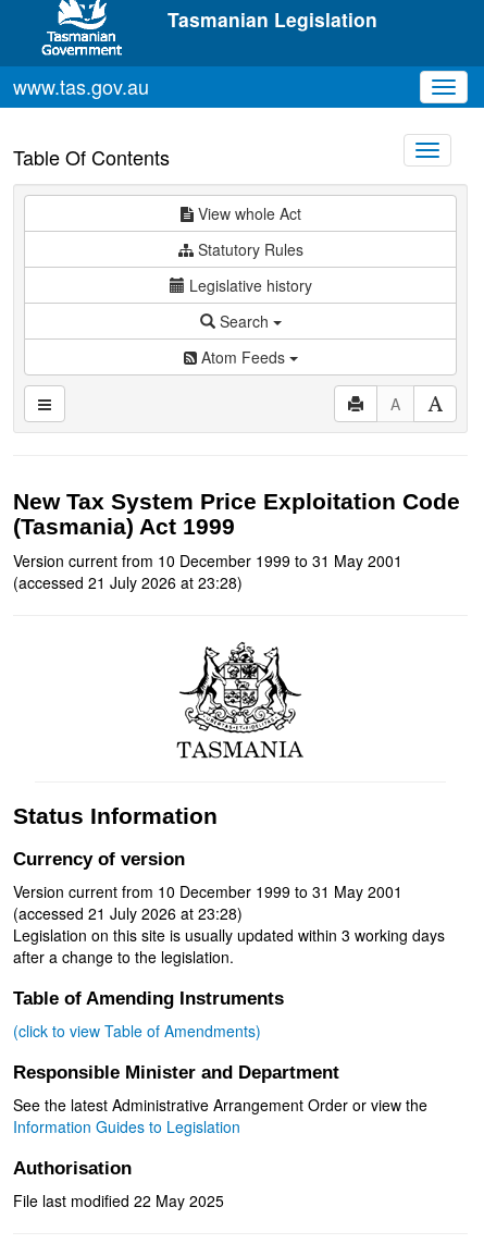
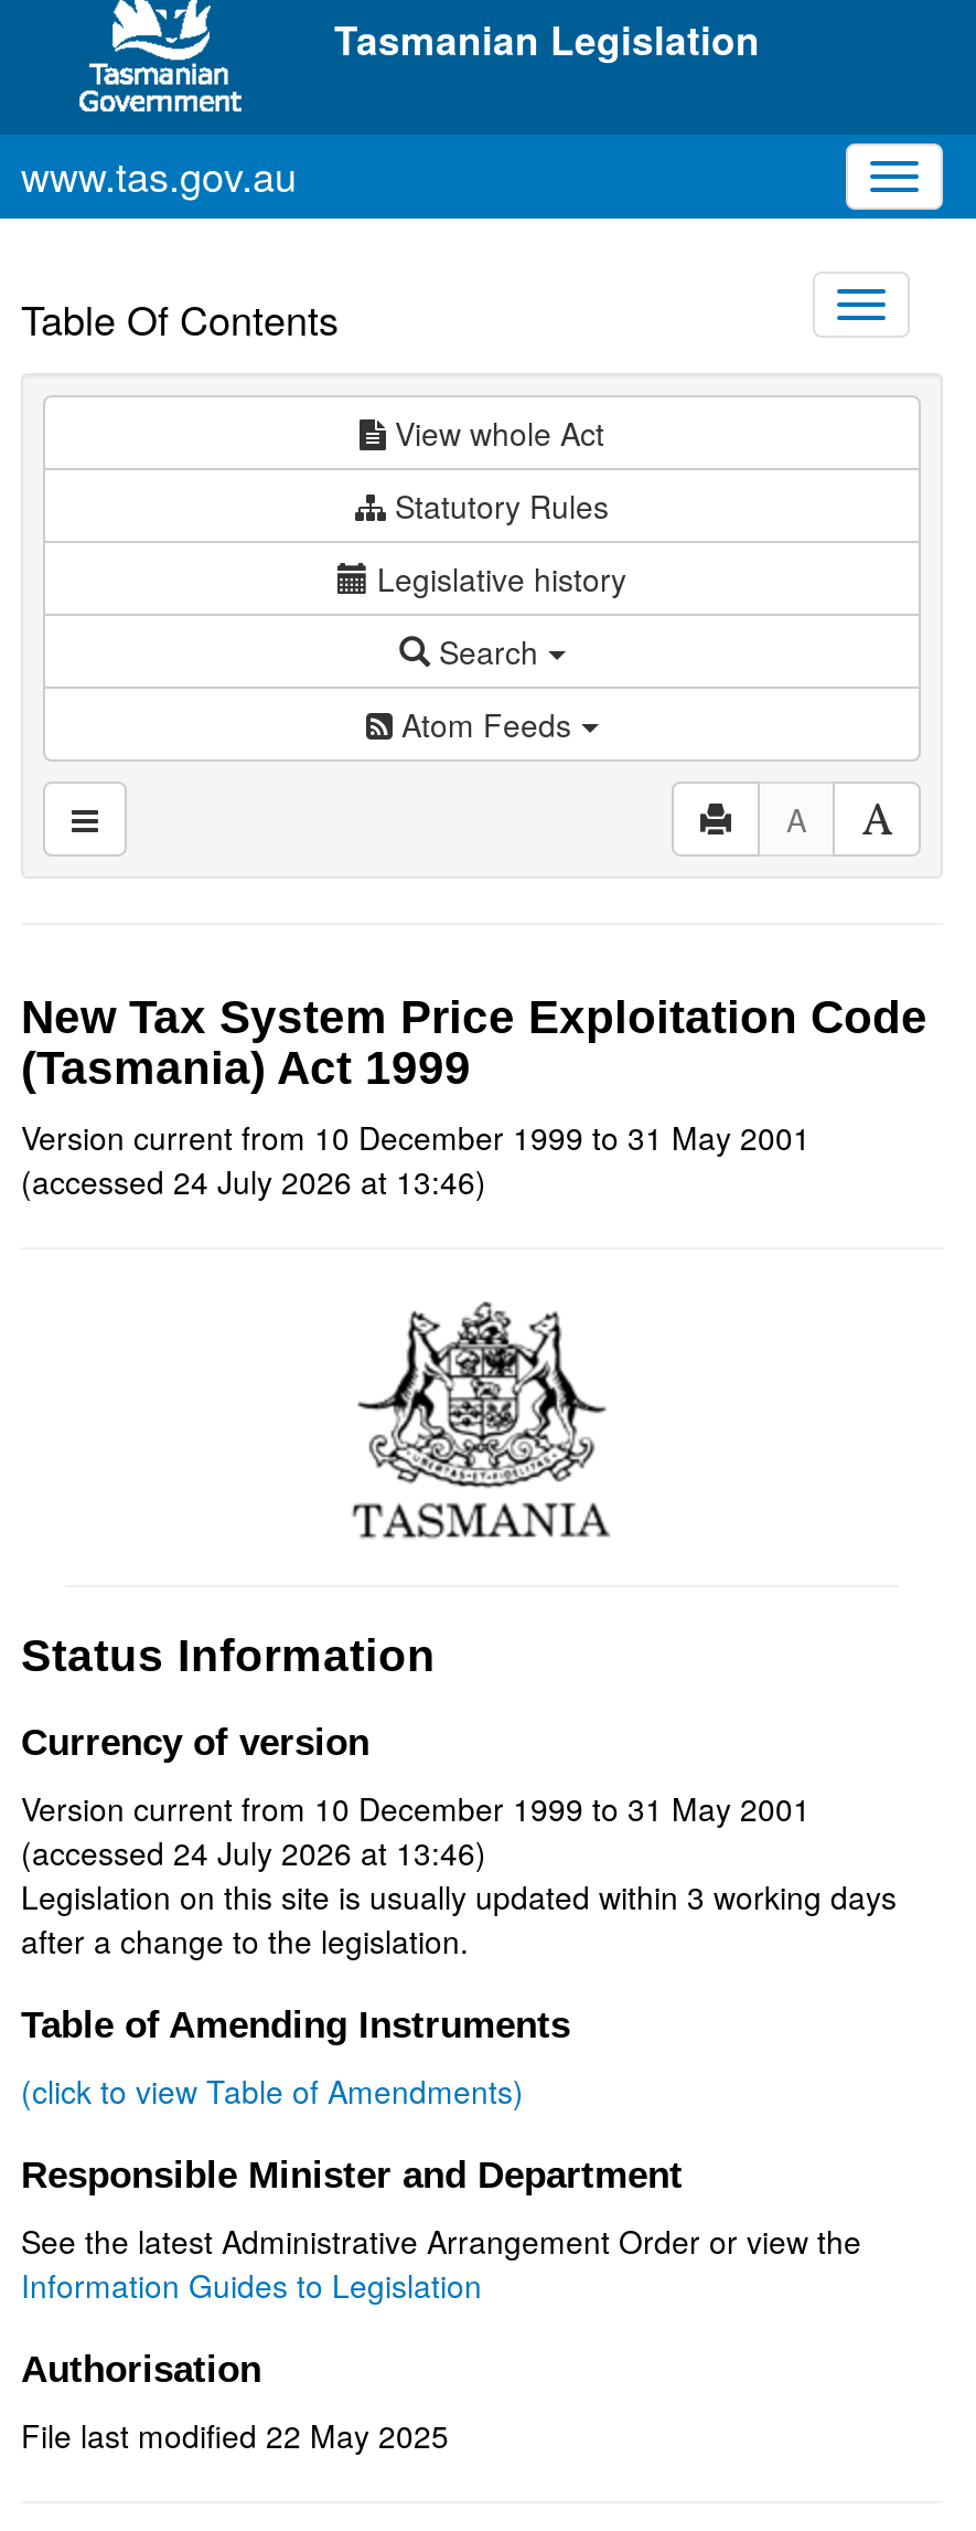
- (accessed 21 July 2026 at 23:28)
+ (accessed 24 July 2026 at 13:46)

- (accessed 21 July 2026 at 23:28)
+ (accessed 24 July 2026 at 13:46)
